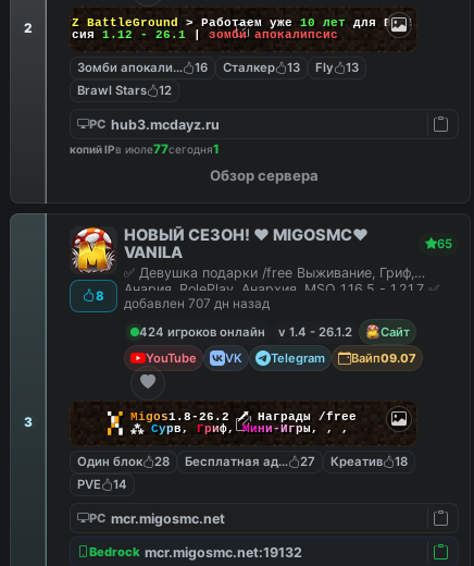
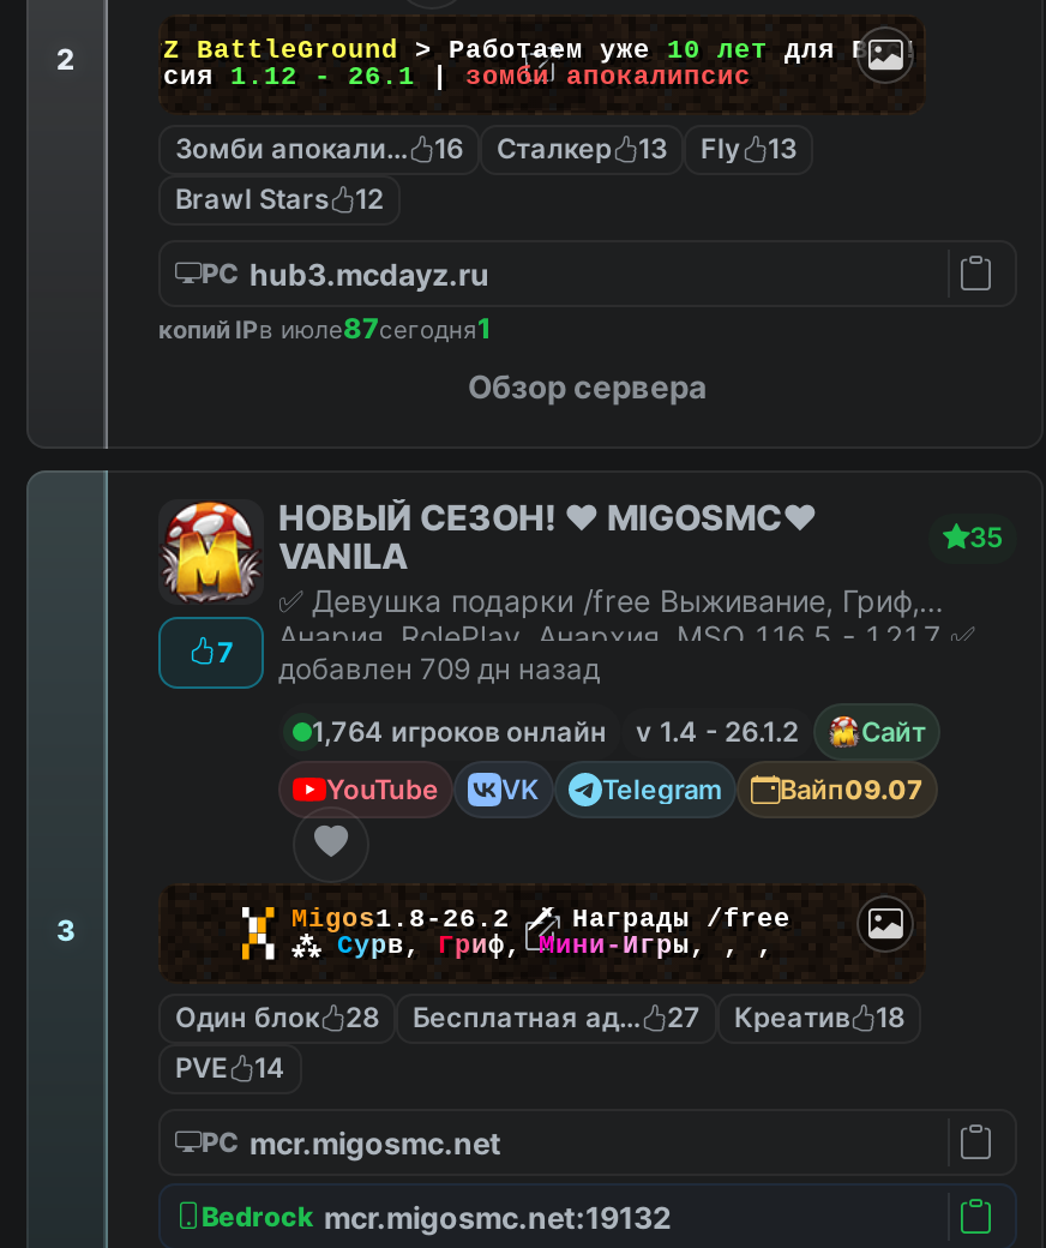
- копий IPв июле77сегодня1
+ копий IPв июле87сегодня1

- 65
+ 35

- 8
+ 7

- добавлен 707 дн назад
+ добавлен 709 дн назад

- 424 игроков онлайн
+ 1,764 игроков онлайн
